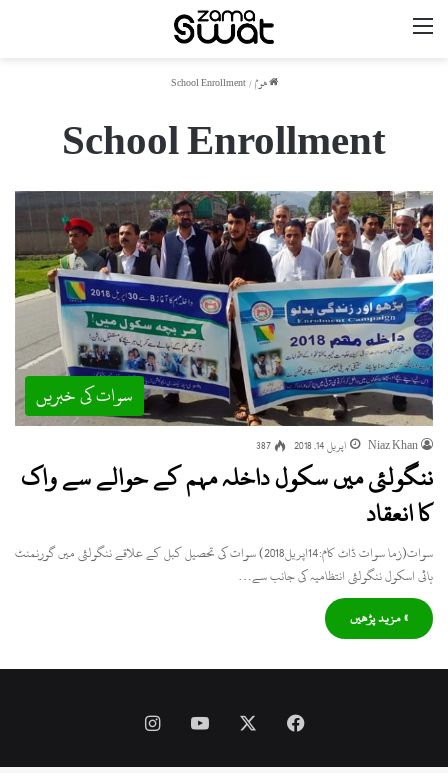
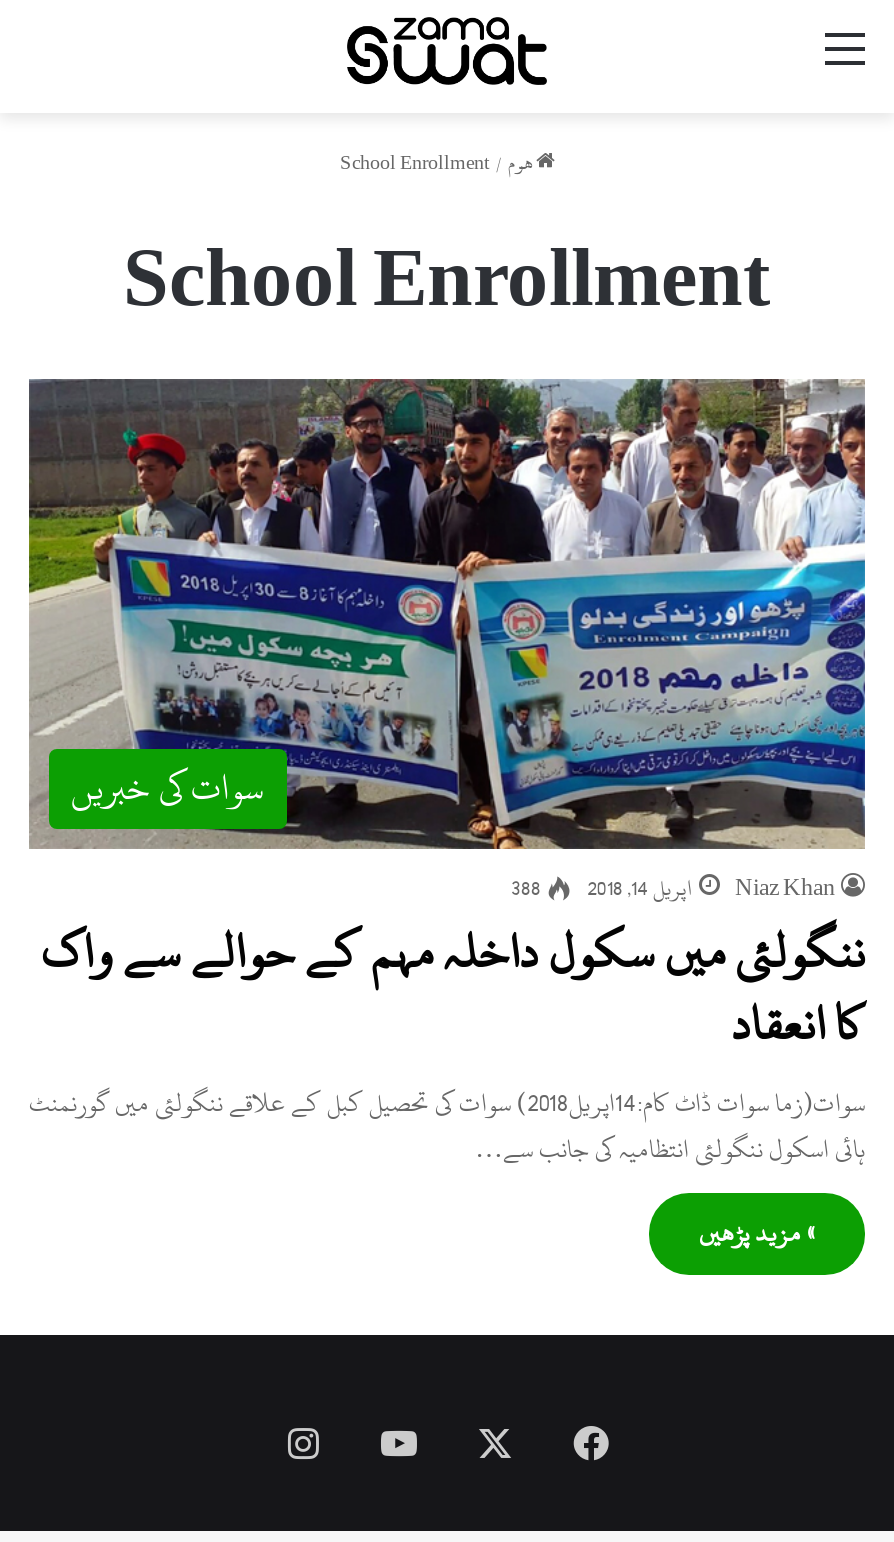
- 387
+ 388
